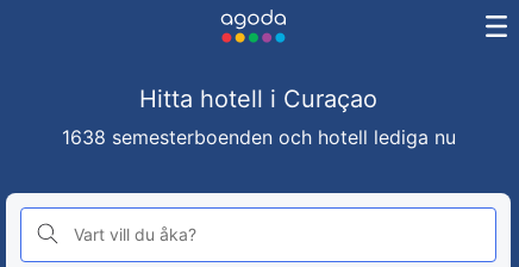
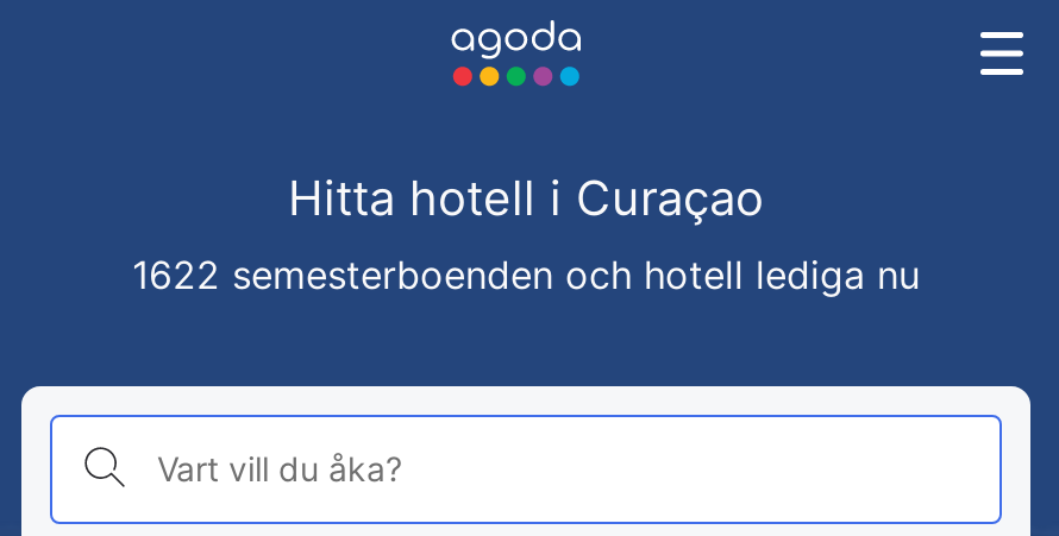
- 1638 semesterboenden och hotell lediga nu
+ 1622 semesterboenden och hotell lediga nu
